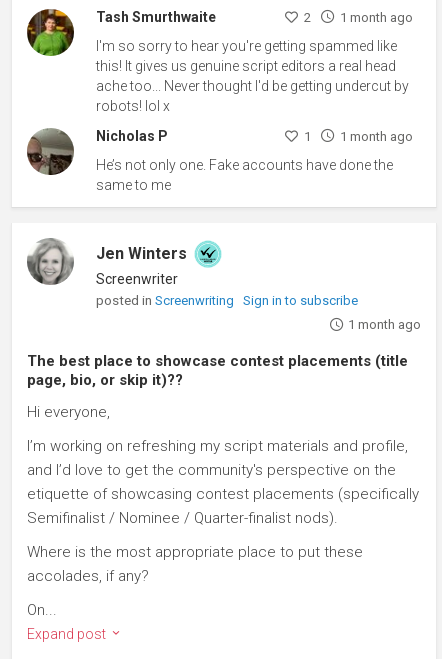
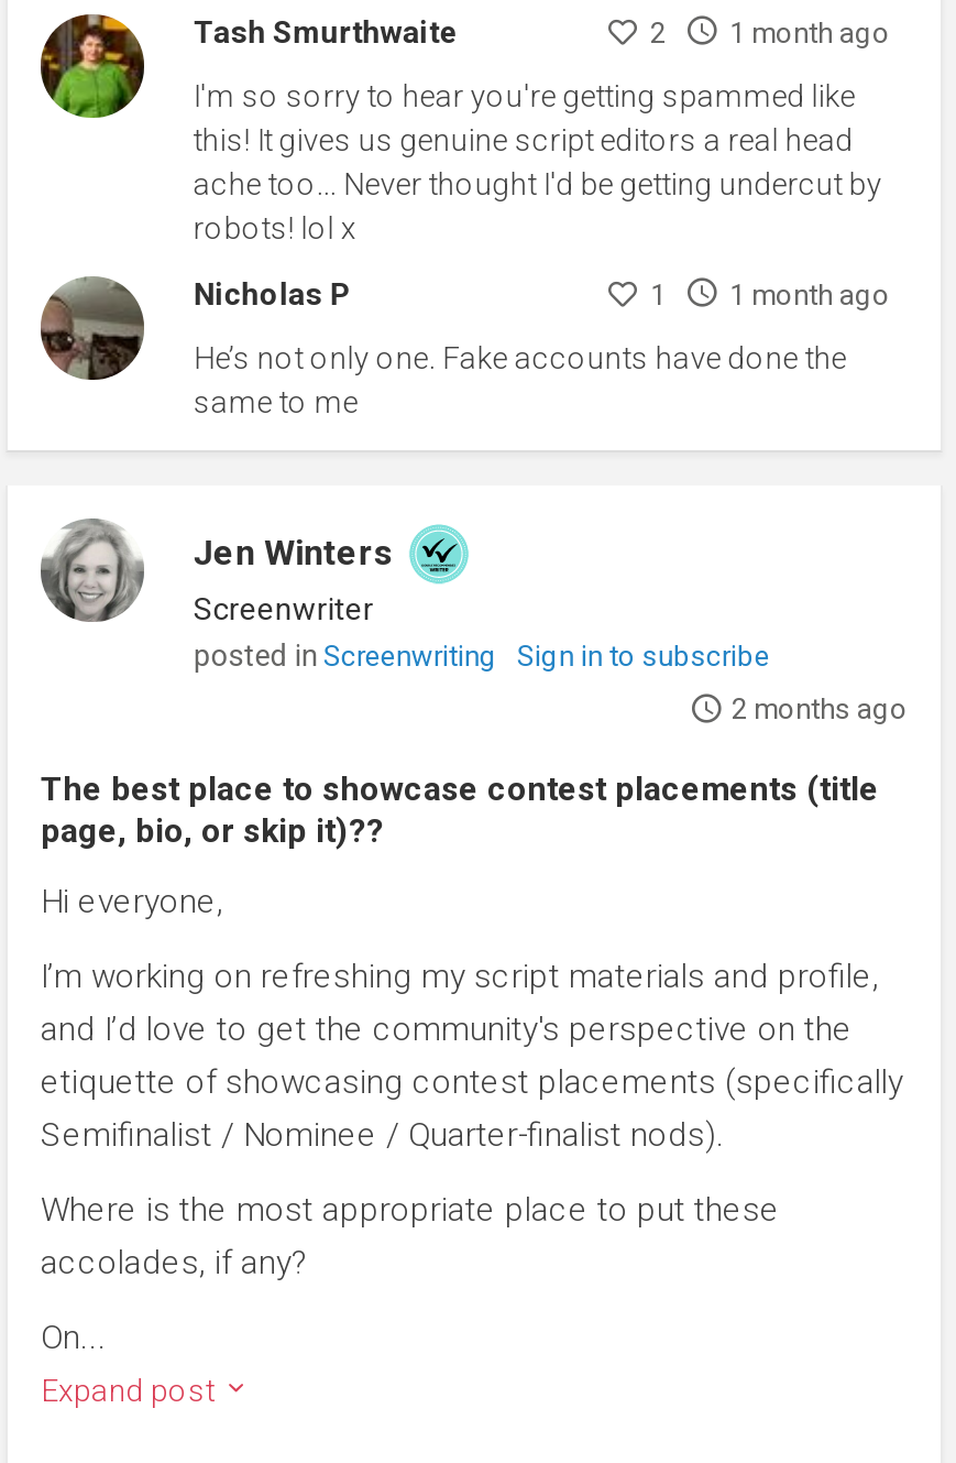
- 1 month ago
+ 2 months ago
